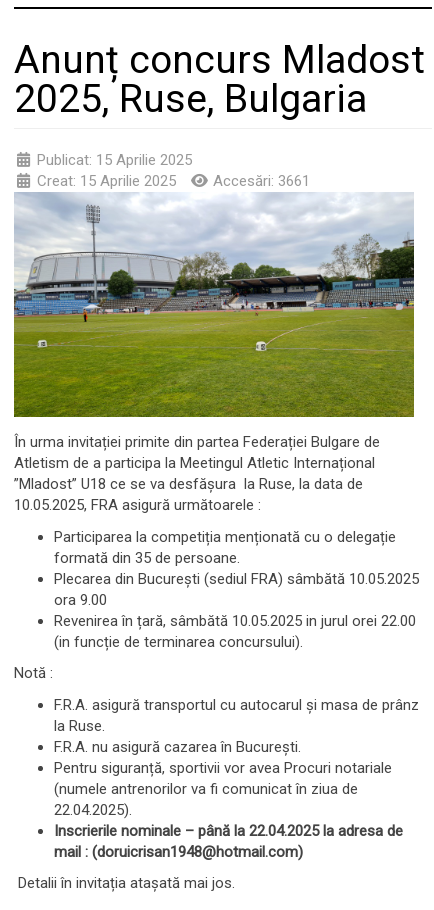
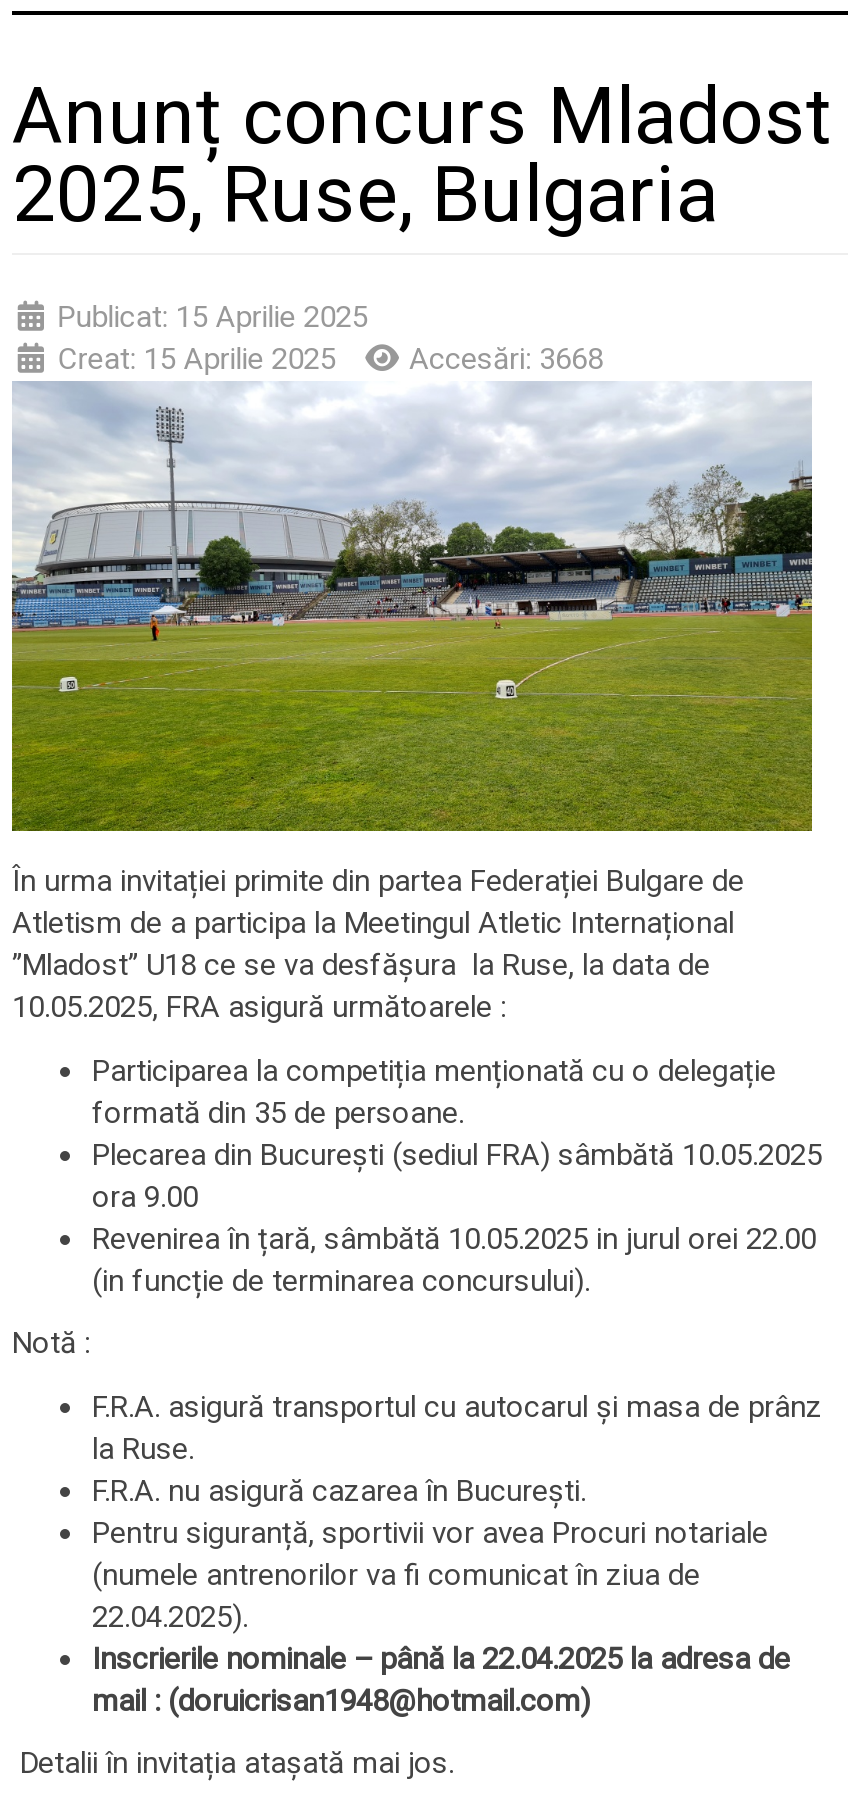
- Accesări: 3661
+ Accesări: 3668
